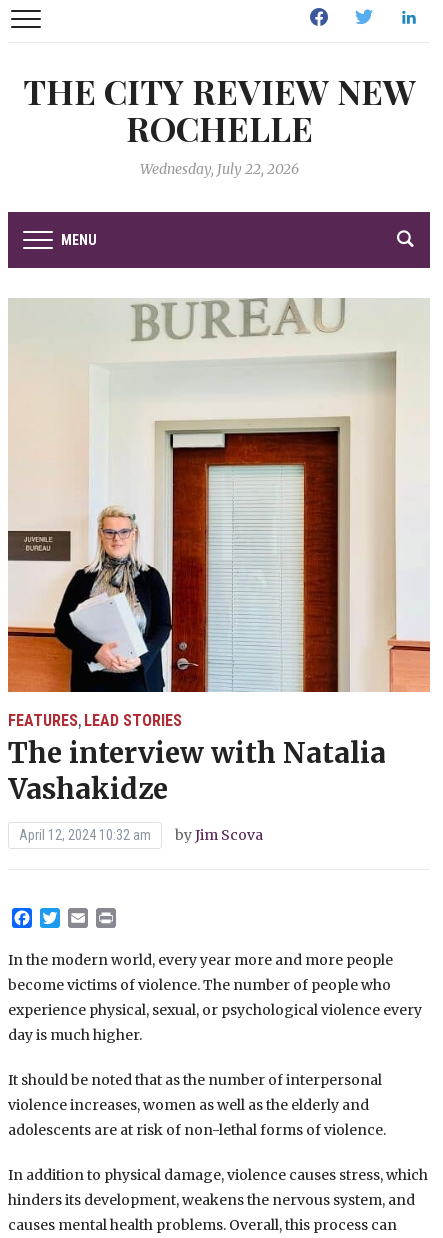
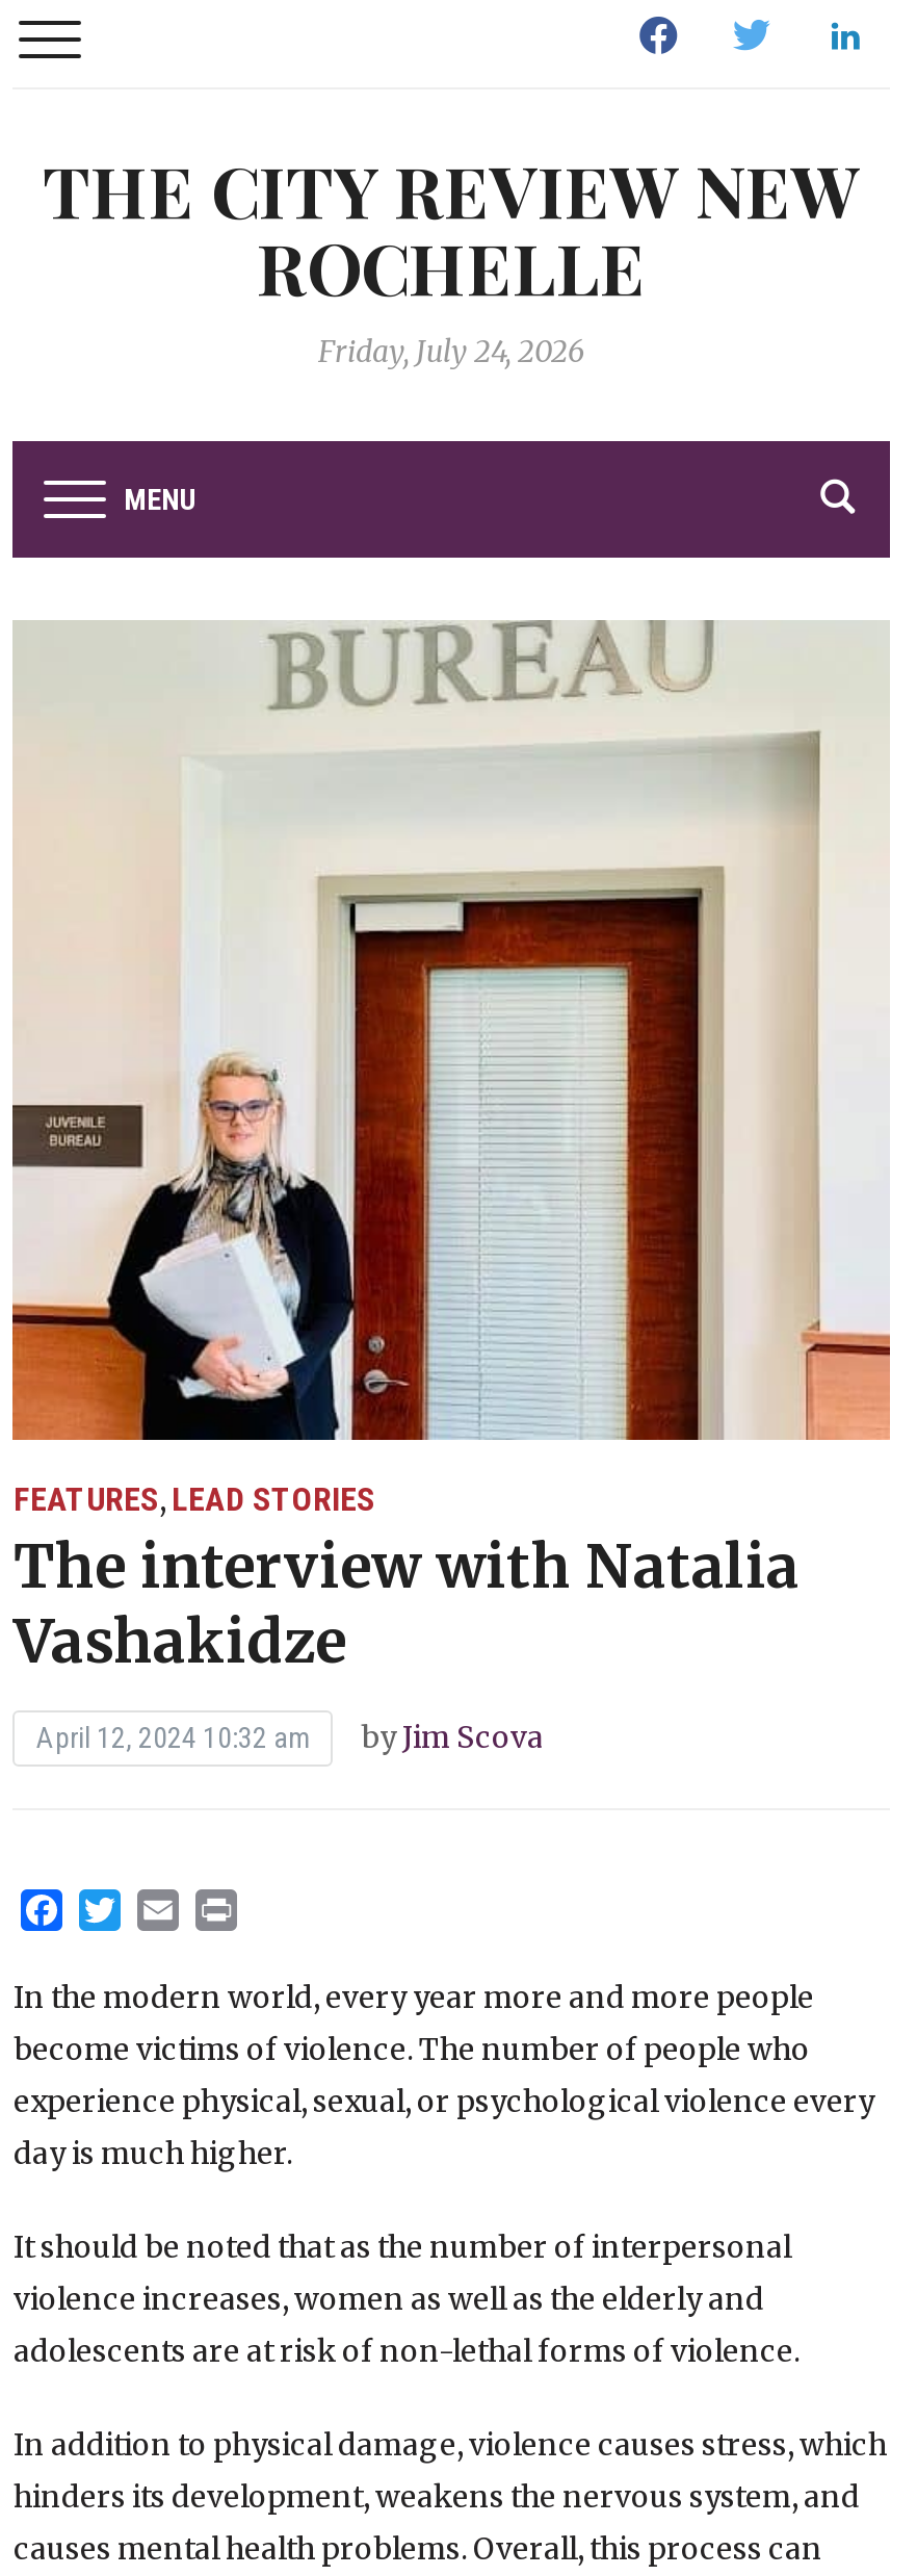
- Wednesday, July 22, 2026
+ Friday, July 24, 2026
